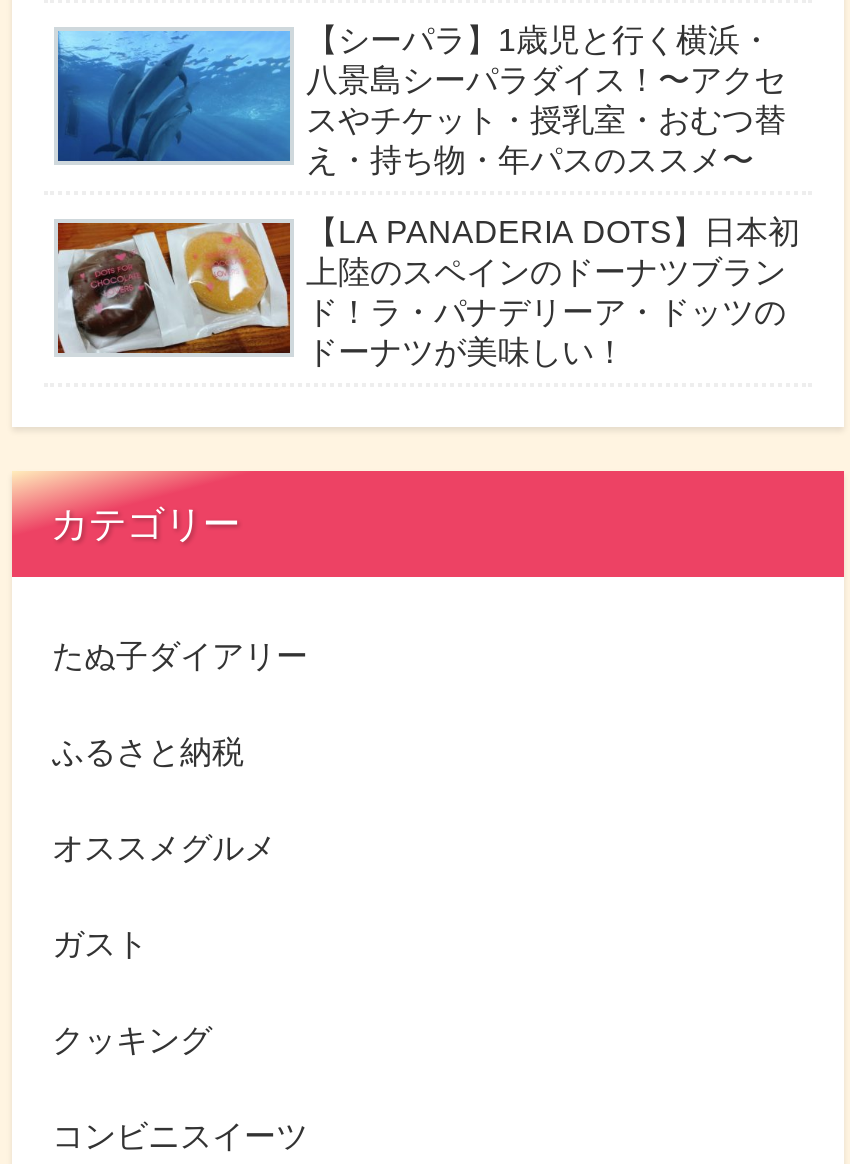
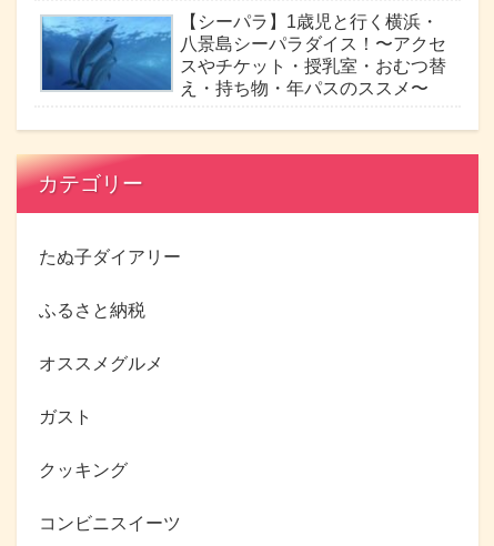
- [image]
- 【LA PANADERIA DOTS】日本初
- 上陸のスペインのドーナツブラン
- ド！ラ・パナデリーア・ドッツの
- ドーナツが美味しい！
